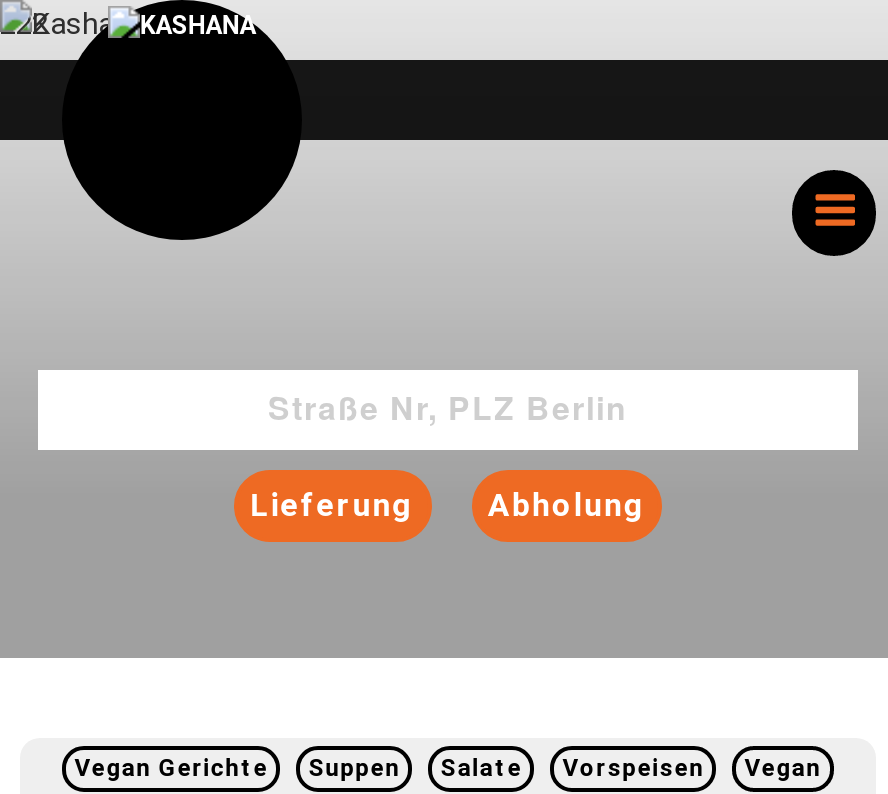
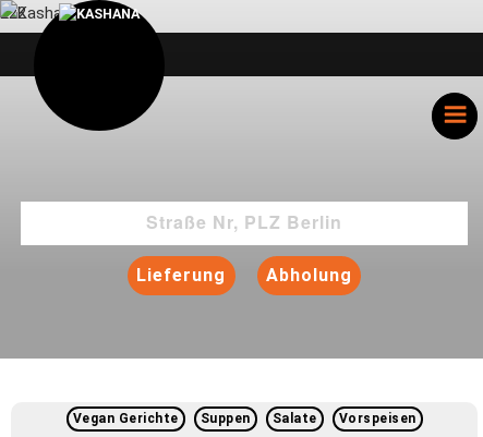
- Vegan
